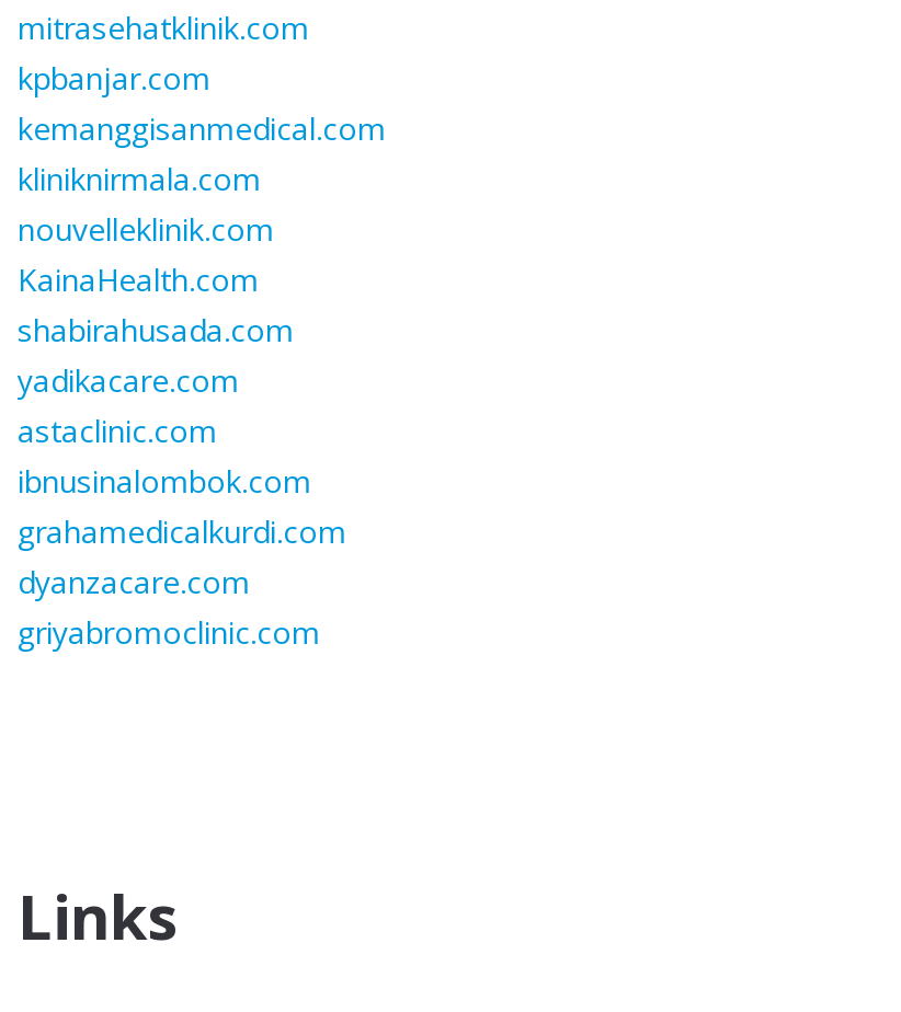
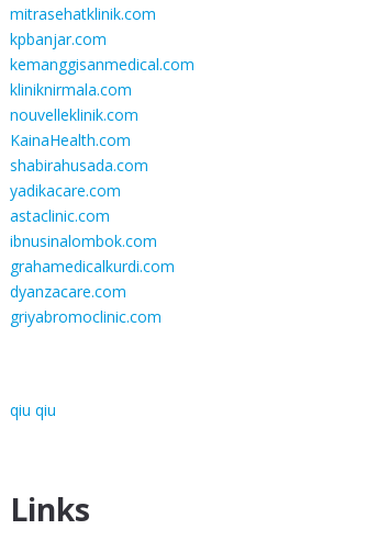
+ qiu qiu
